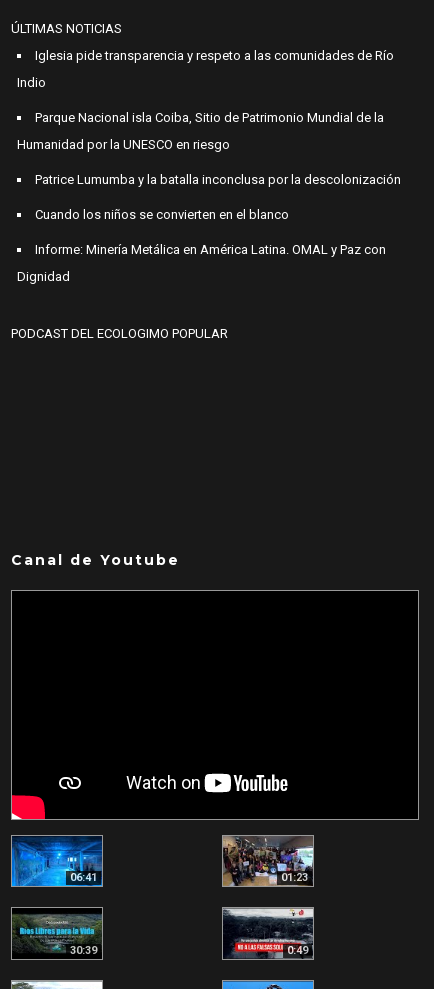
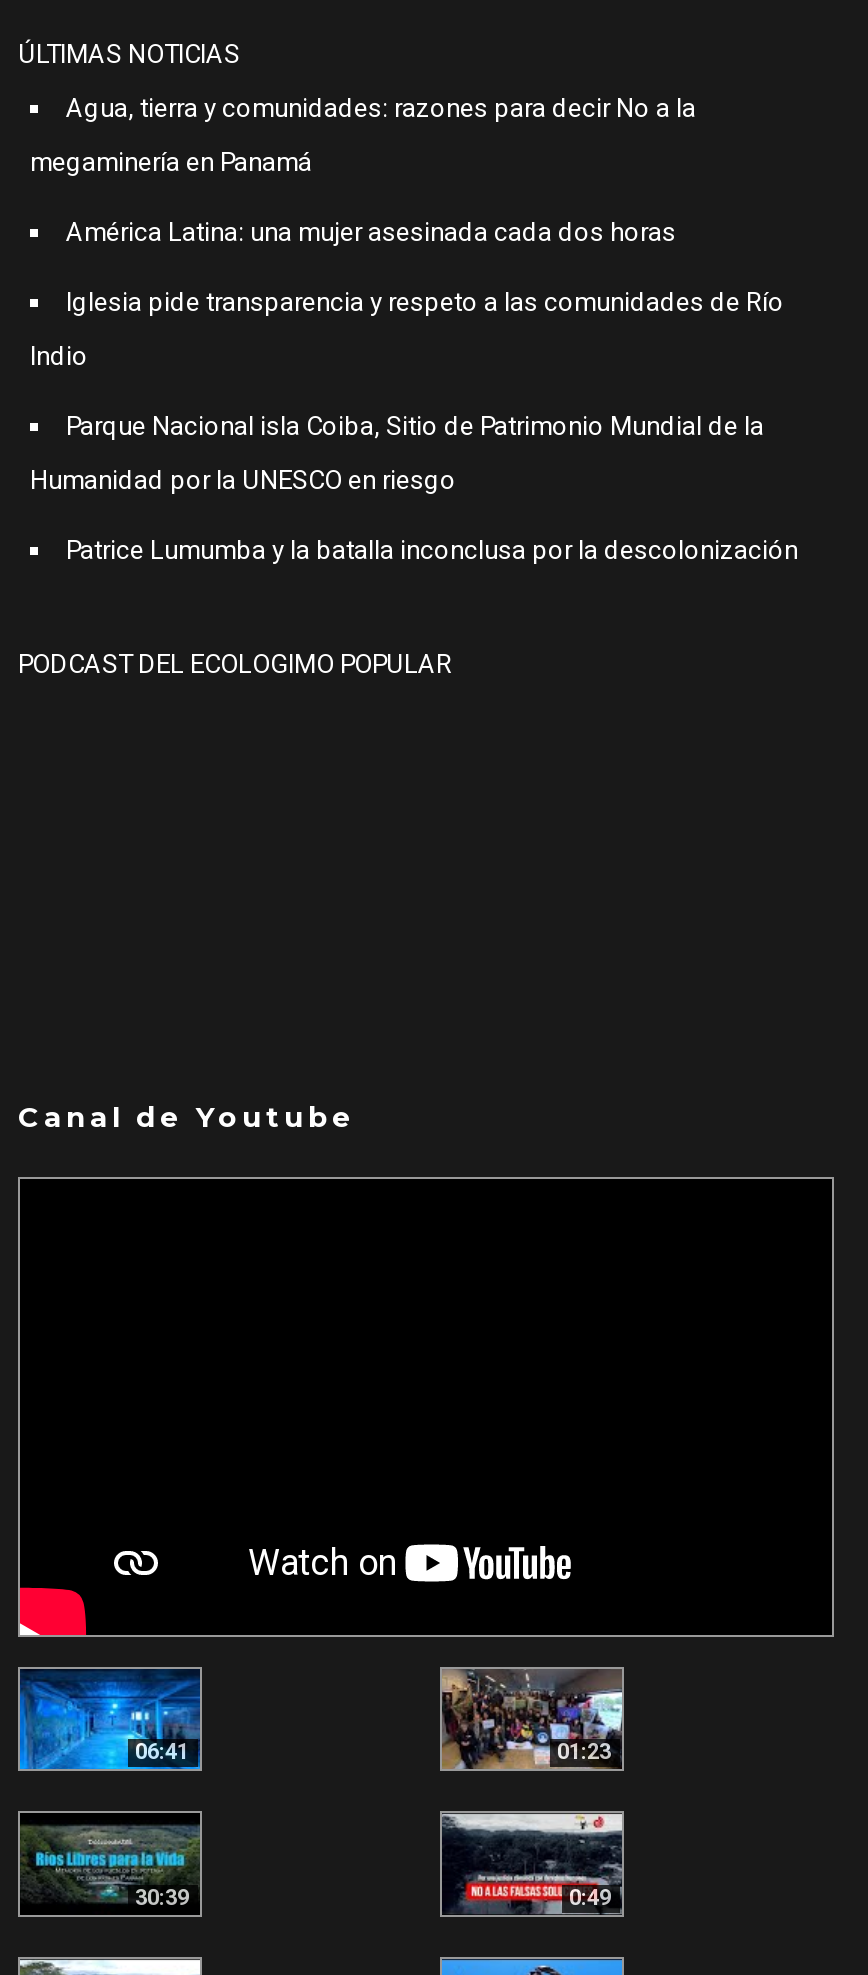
+ Agua, tierra y comunidades: razones para decir No a la
+ megaminería en Panamá
+ América Latina: una mujer asesinada cada dos horas

moved down: Iglesia pide transparencia y respeto a las comunidades de Río | Indio | Parque Nacional isla Coiba, Sitio de Patrimonio Mundial de la | Humanidad por la UNESCO en riesgo | Patrice Lumumba y la batalla inconclusa por la descolonización

- Cuando los niños se convierten en el blanco
- Informe: Minería Metálica en América Latina. OMAL y Paz con
- Dignidad
